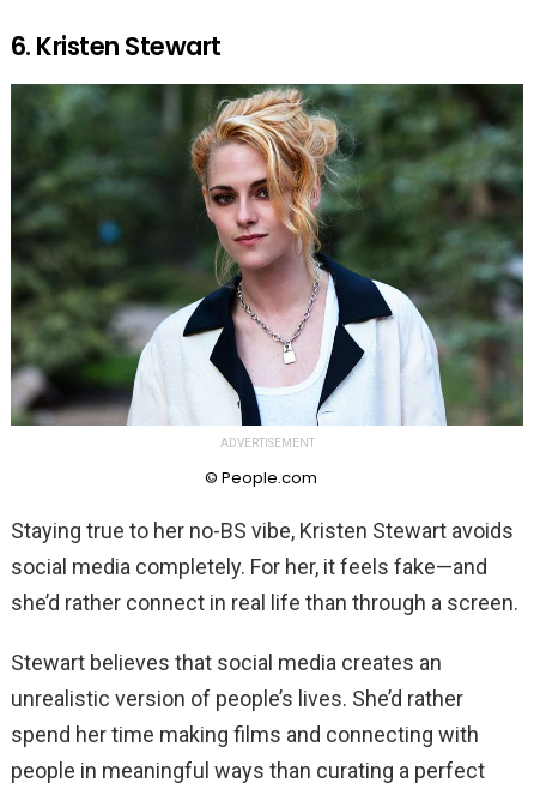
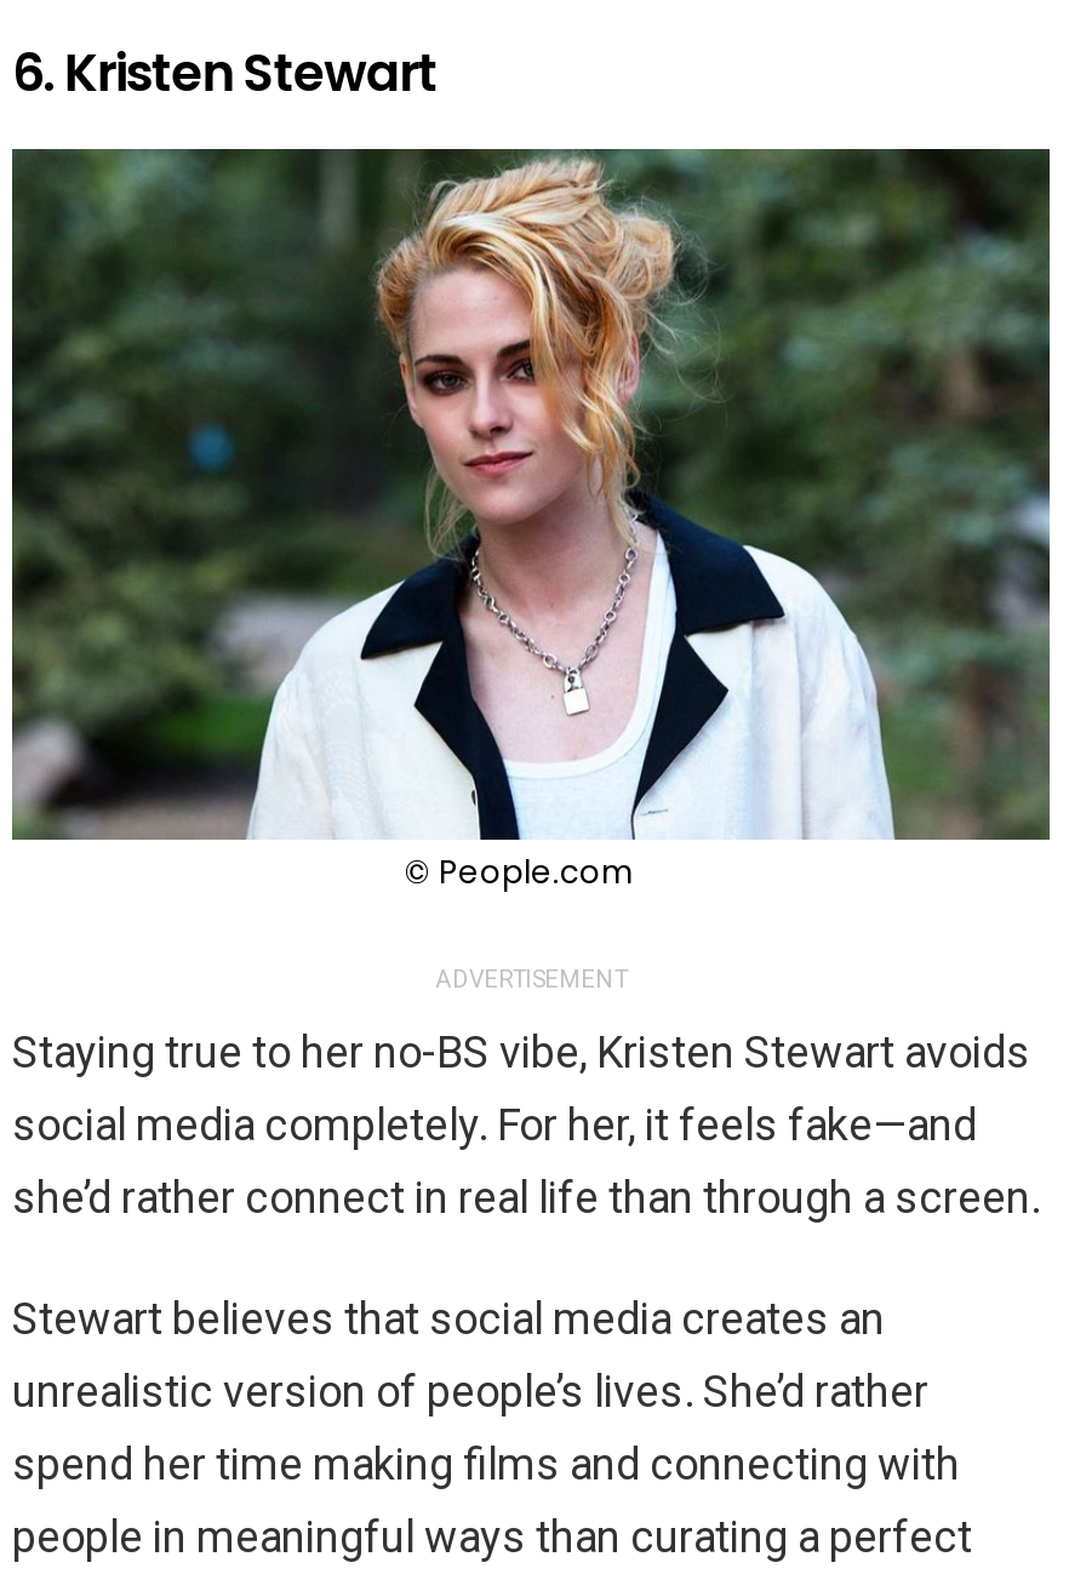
moved down: ADVERTISEMENT

moved up: © People.com
